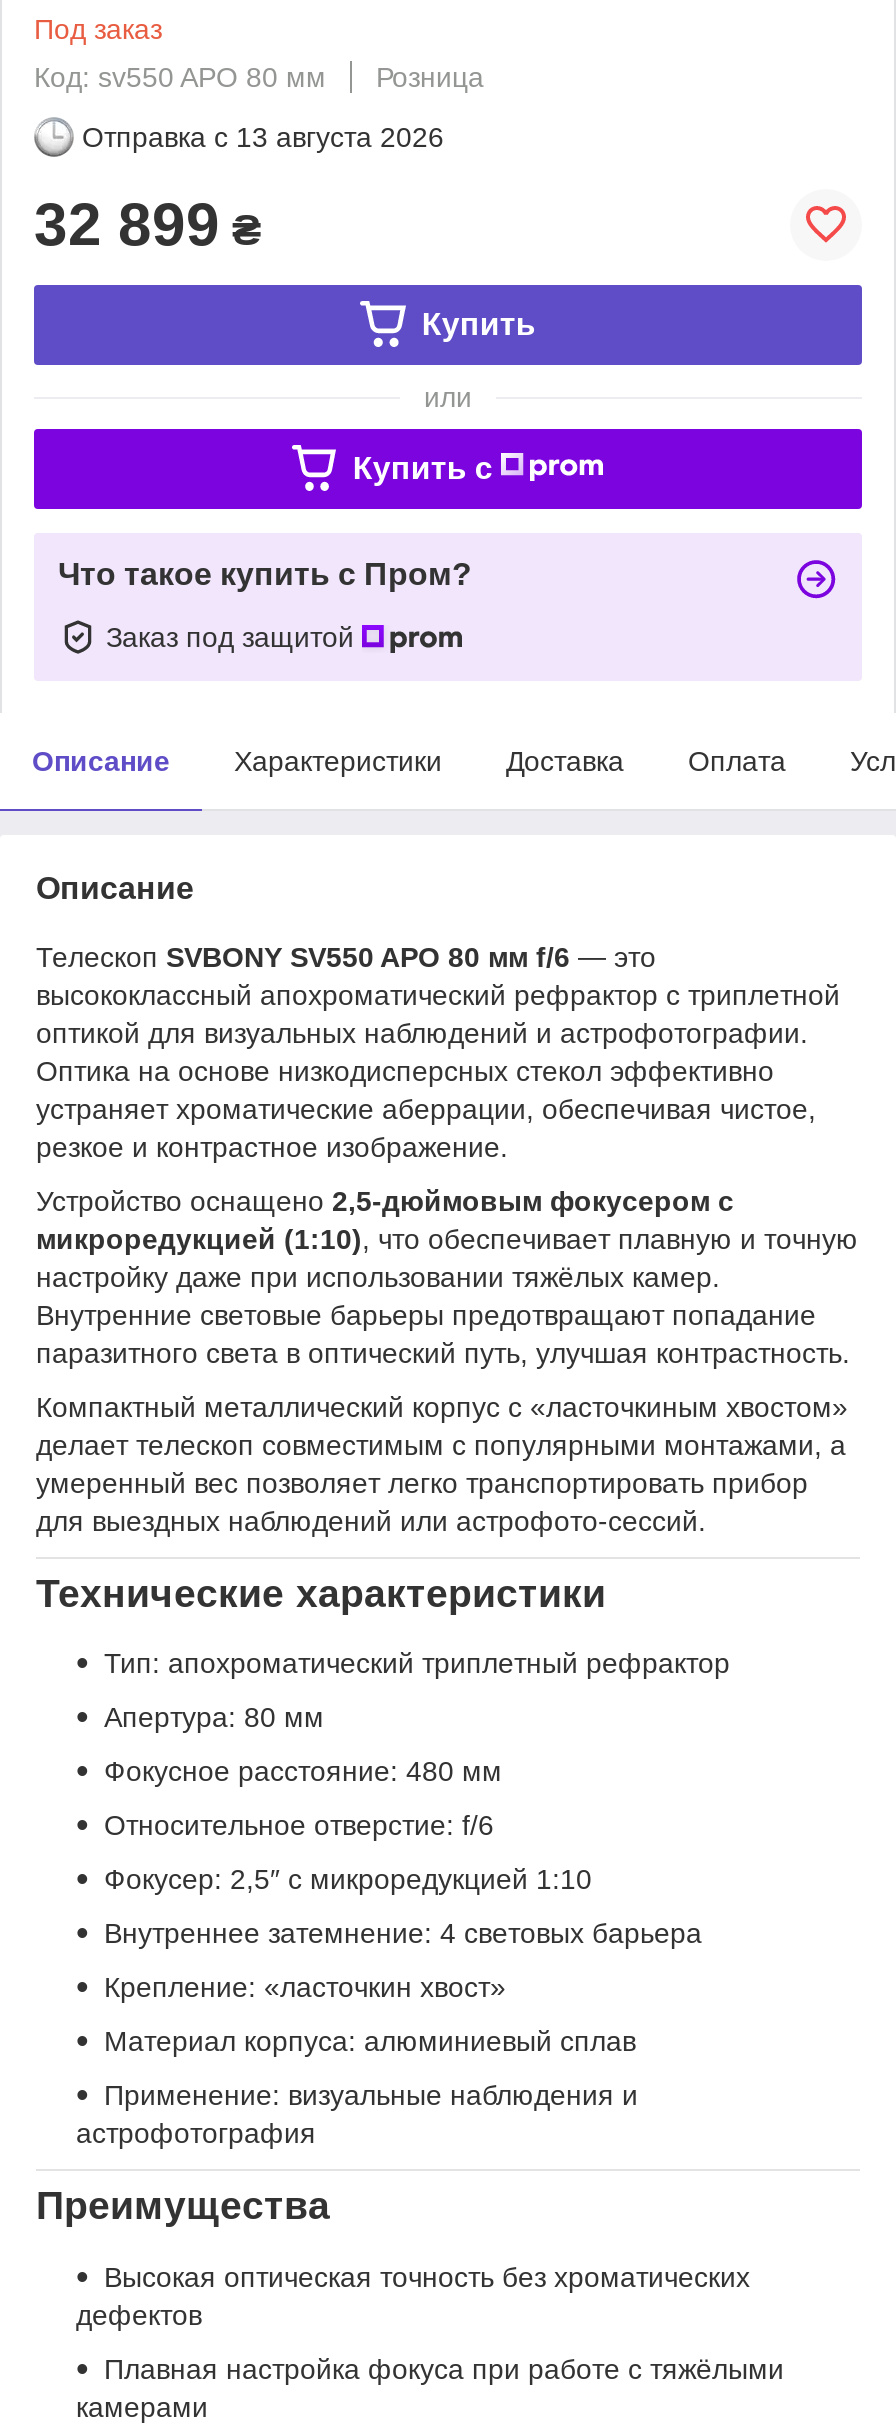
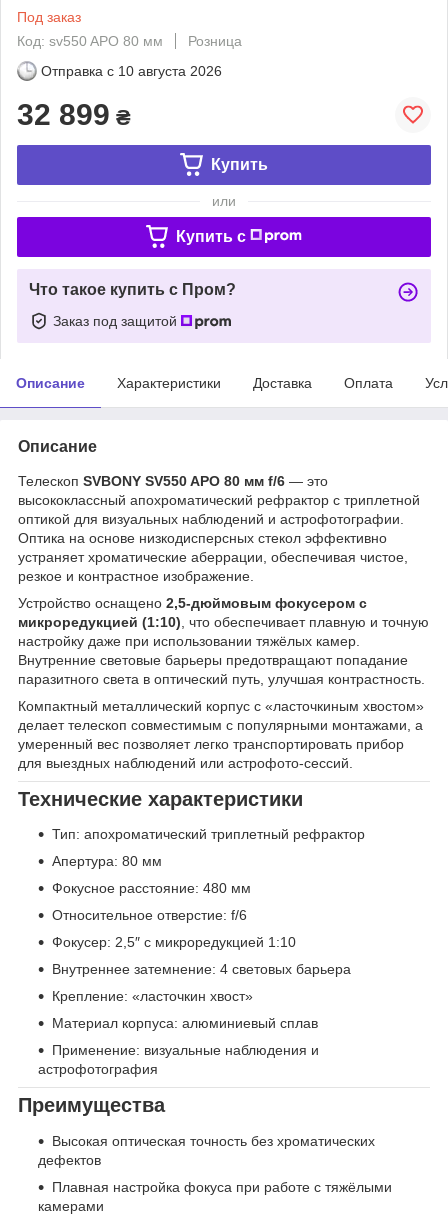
- Отправка с 13 августа 2026
+ Отправка с 10 августа 2026
